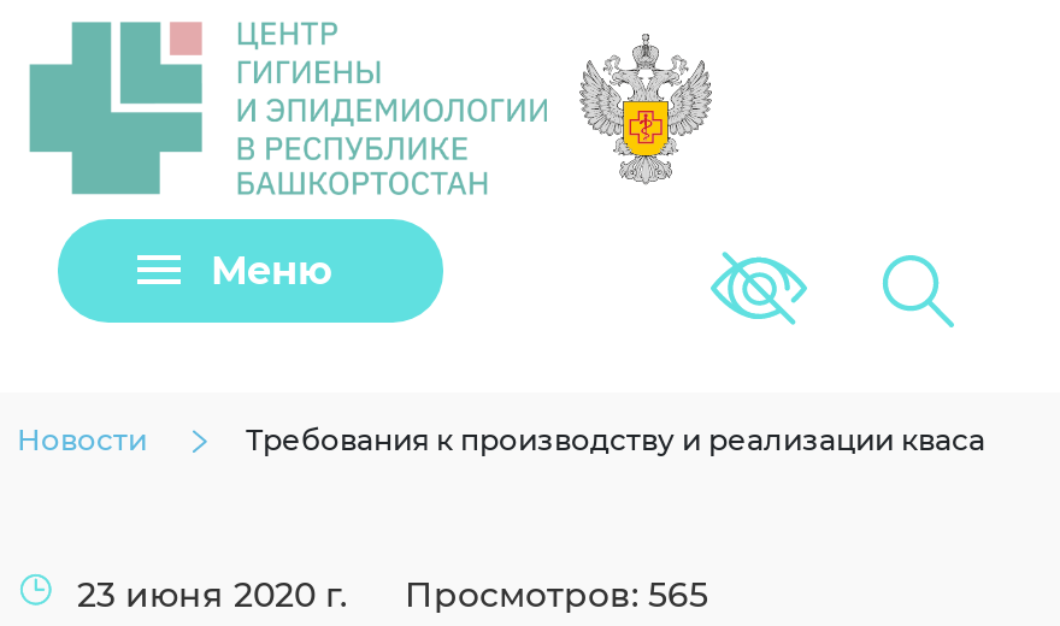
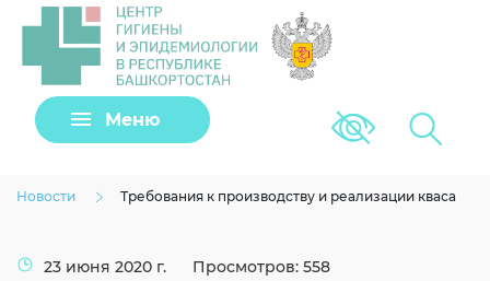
- 23 июня 2020 г. Просмотров: 565
+ 23 июня 2020 г. Просмотров: 558
